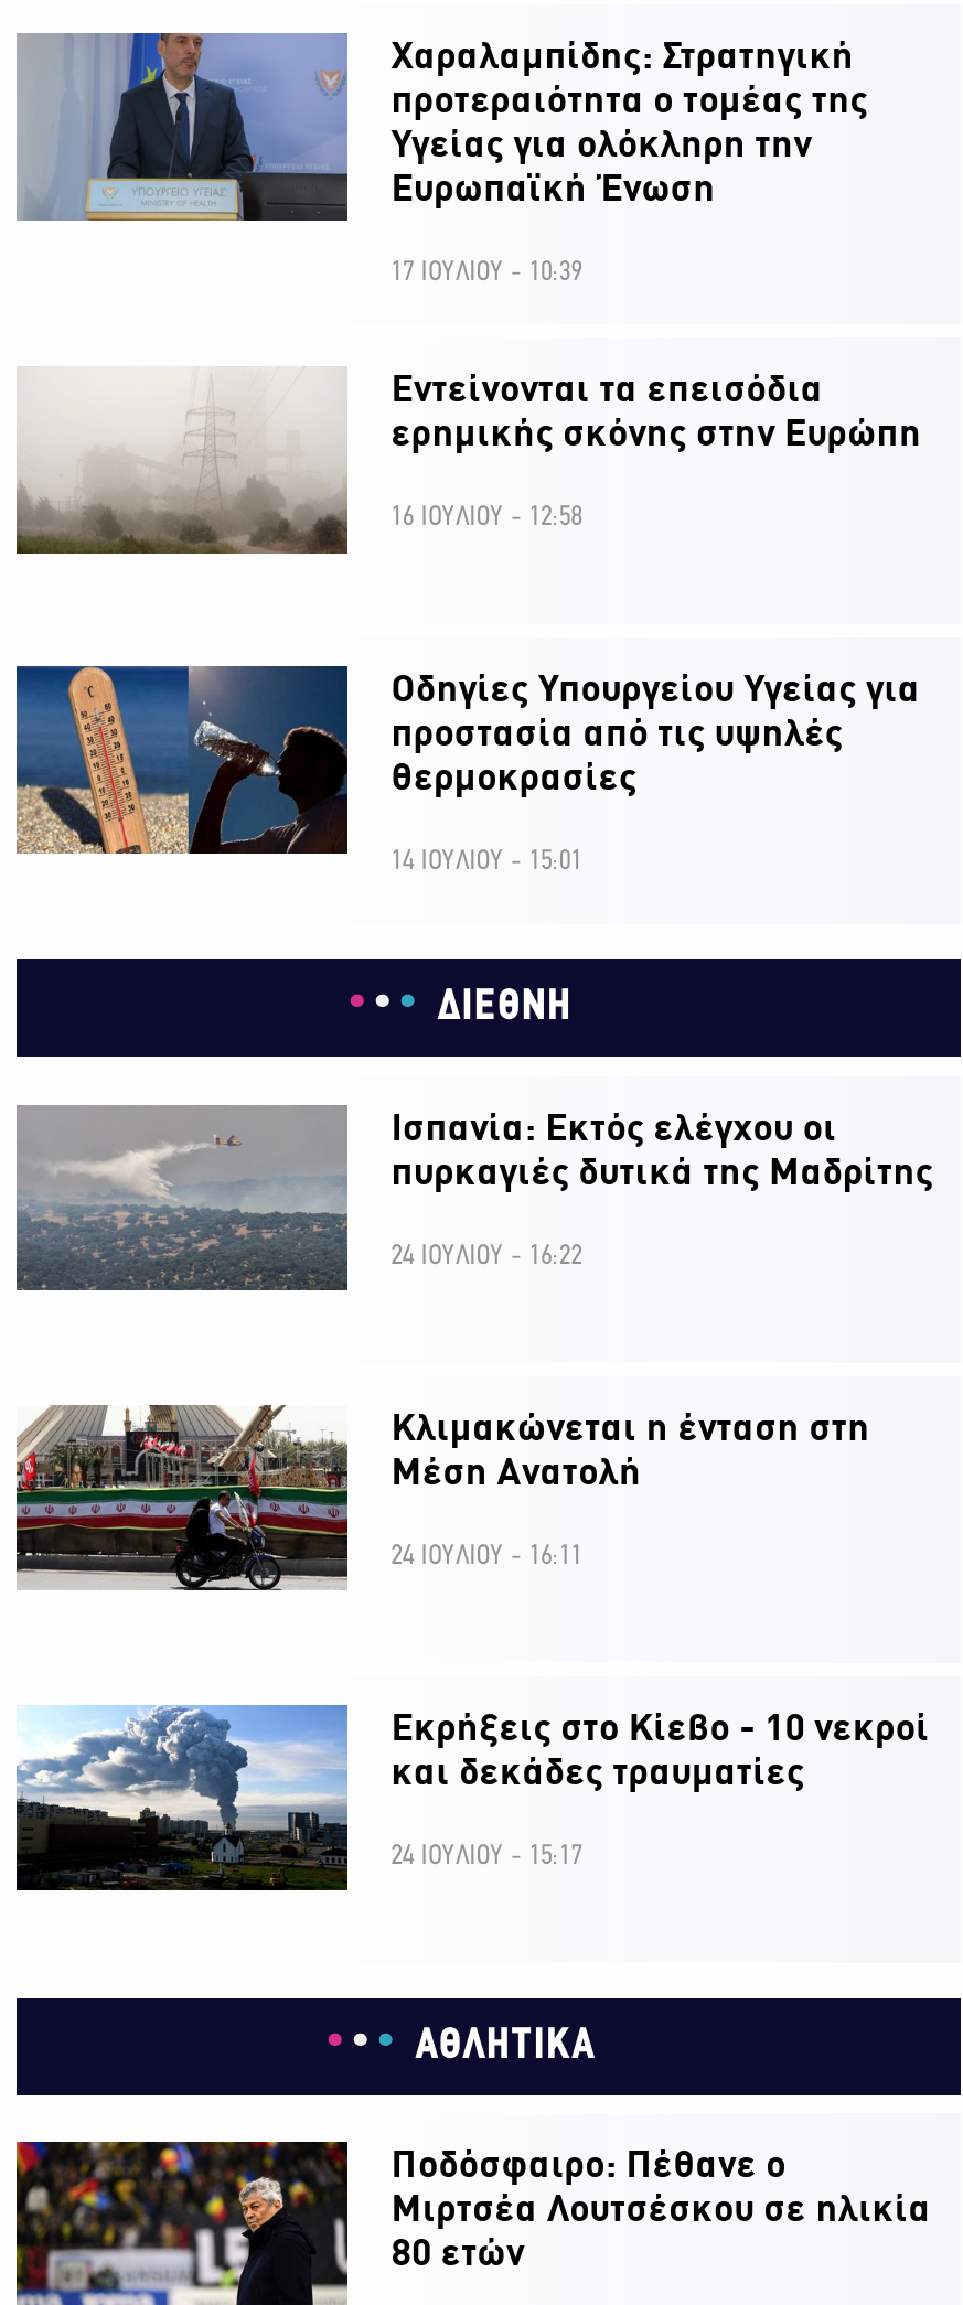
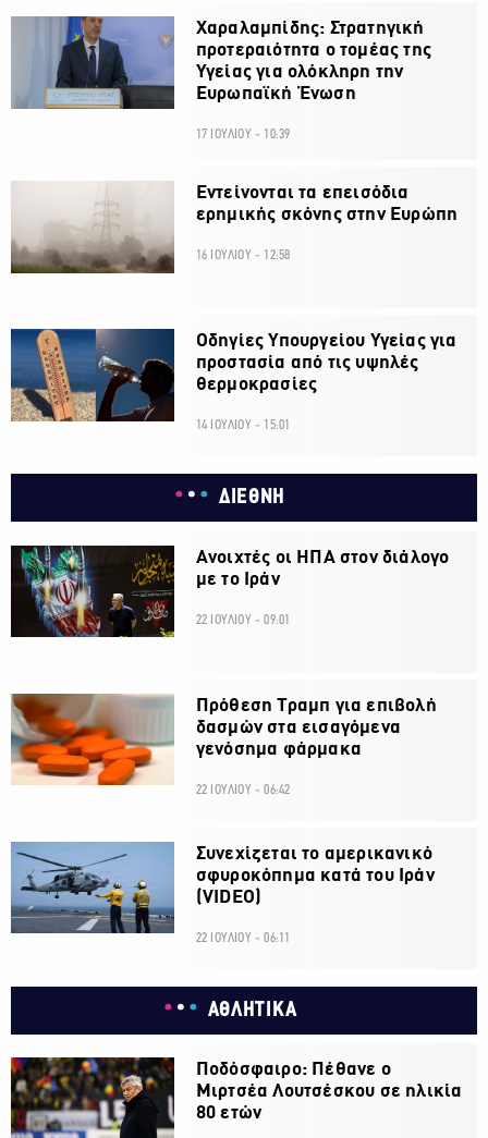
- [image]
- Ισπανία: Εκτός ελέγχου οι
- πυρκαγιές δυτικά της Μαδρίτης
+ [image]
+ Ανοιχτές οι ΗΠΑ στον διάλογο
+ με το Ιράν

- 24 ΙΟΥΛΙΟΥ - 16:22
+ 22 ΙΟΥΛΙΟΥ - 09:01

- [image]
- Κλιμακώνεται η ένταση στη
- Μέση Ανατολή
+ [image]
+ Πρόθεση Τραμπ για επιβολή
+ δασμών στα εισαγόμενα
+ γενόσημα φάρμακα

- 24 ΙΟΥΛΙΟΥ - 16:11
+ 22 ΙΟΥΛΙΟΥ - 06:42

- [image]
- Εκρήξεις στο Κίεβο - 10 νεκροί
- και δεκάδες τραυματίες
+ [image]
+ Συνεχίζεται το αμερικανικό
+ σφυροκόπημα κατά του Ιράν
+ (VIDEO)

- 24 ΙΟΥΛΙΟΥ - 15:17
+ 22 ΙΟΥΛΙΟΥ - 06:11
